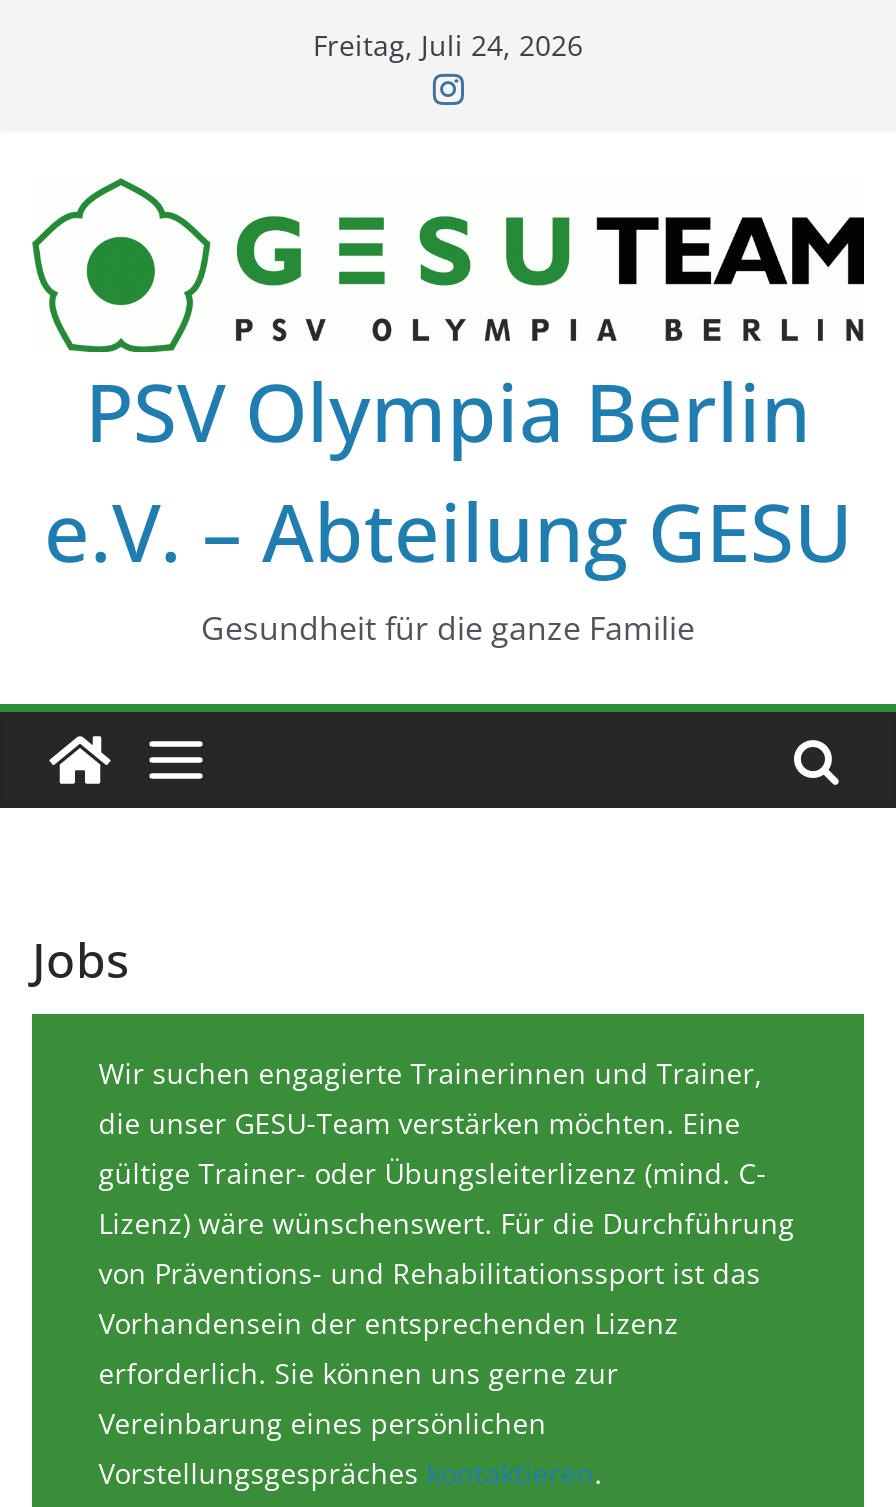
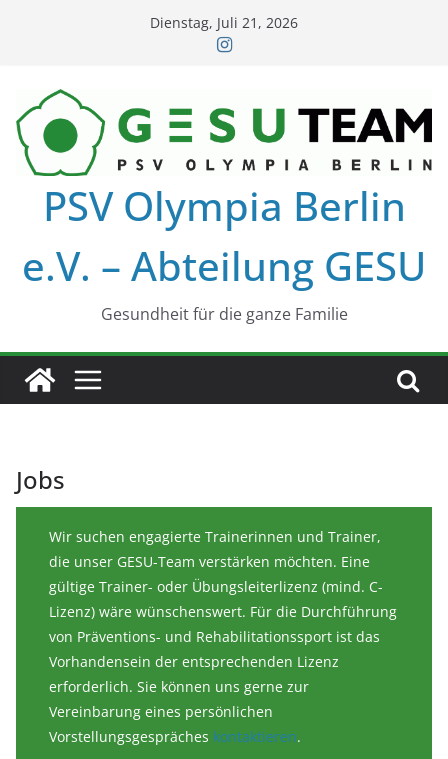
- Freitag, Juli 24, 2026
+ Dienstag, Juli 21, 2026
